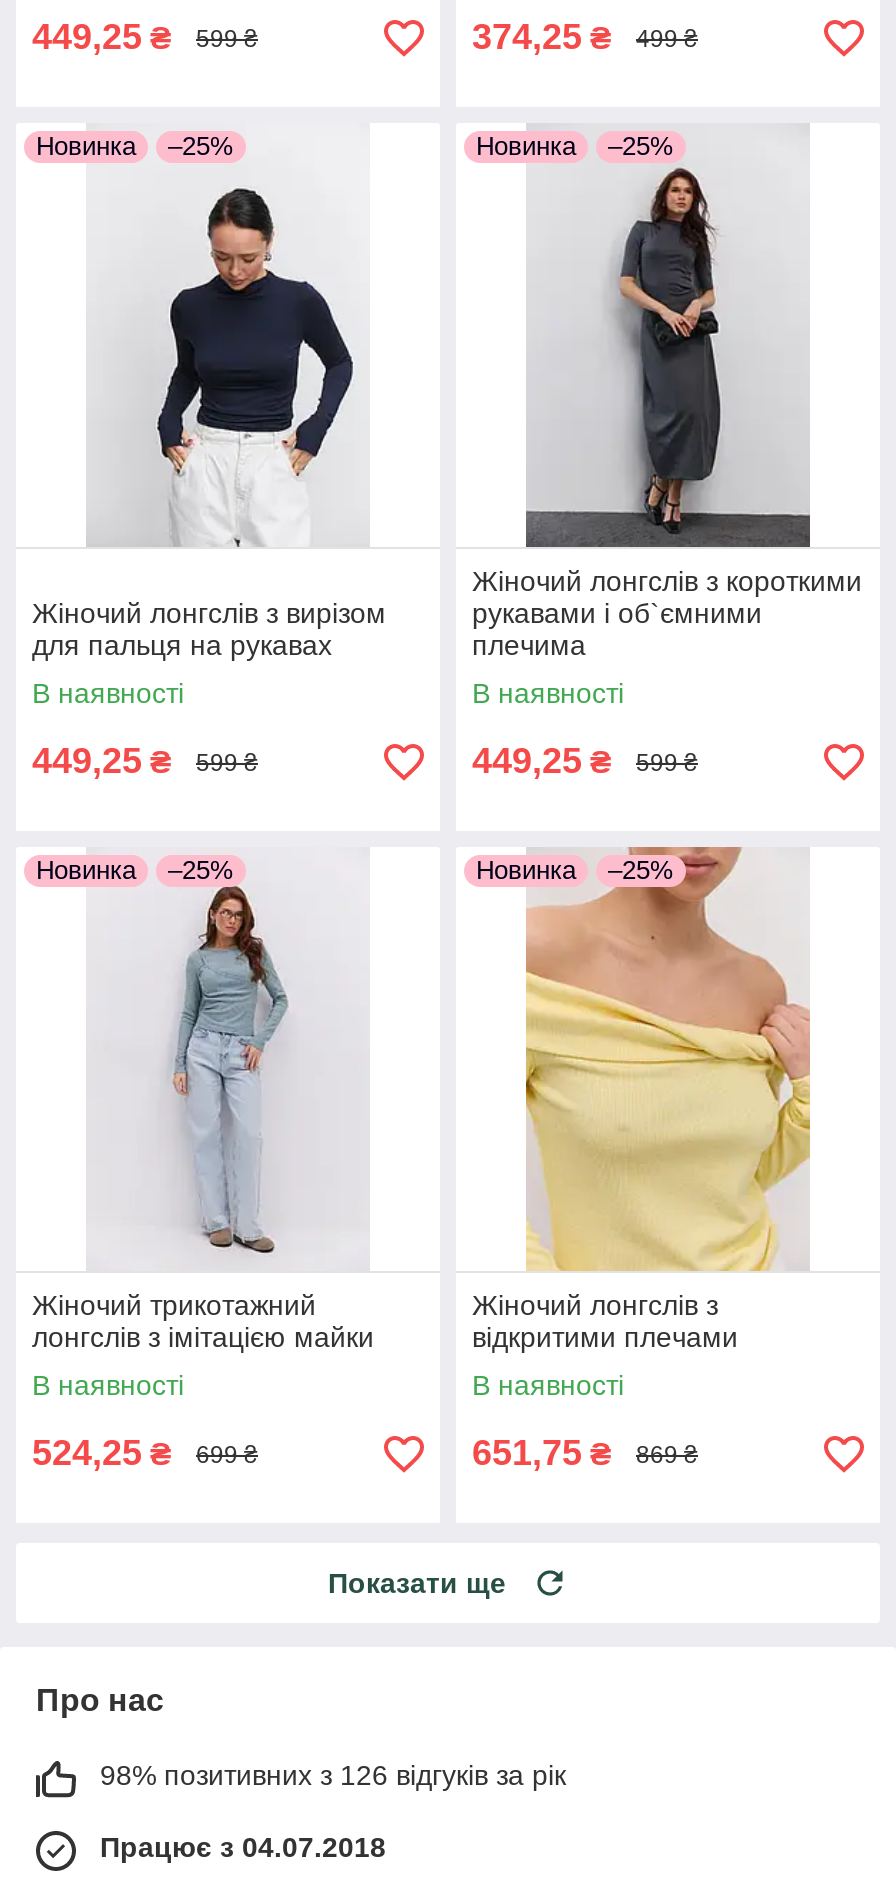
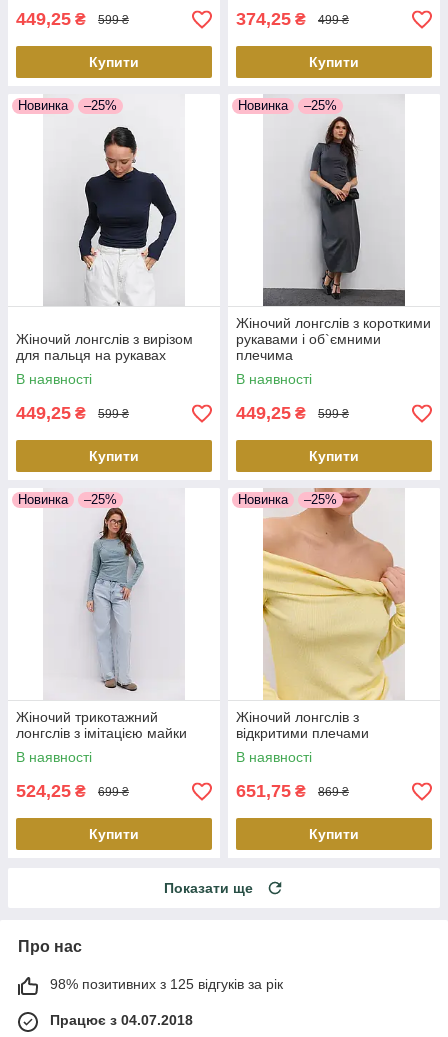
+ Купити

+ Купити

+ Купити

+ Купити

+ Купити

+ Купити

- 98% позитивних з 126 відгуків за рік
+ 98% позитивних з 125 відгуків за рік
